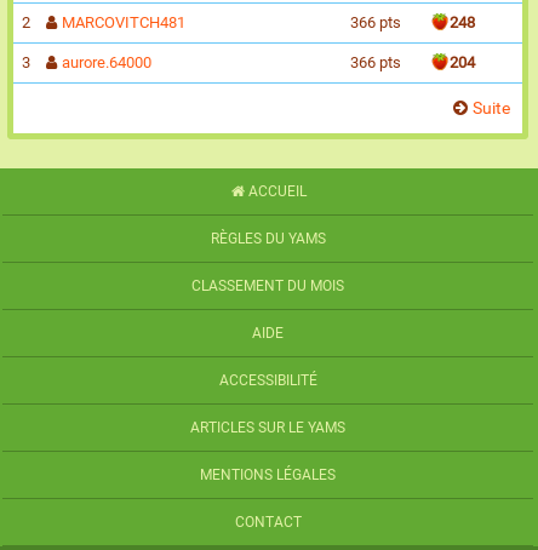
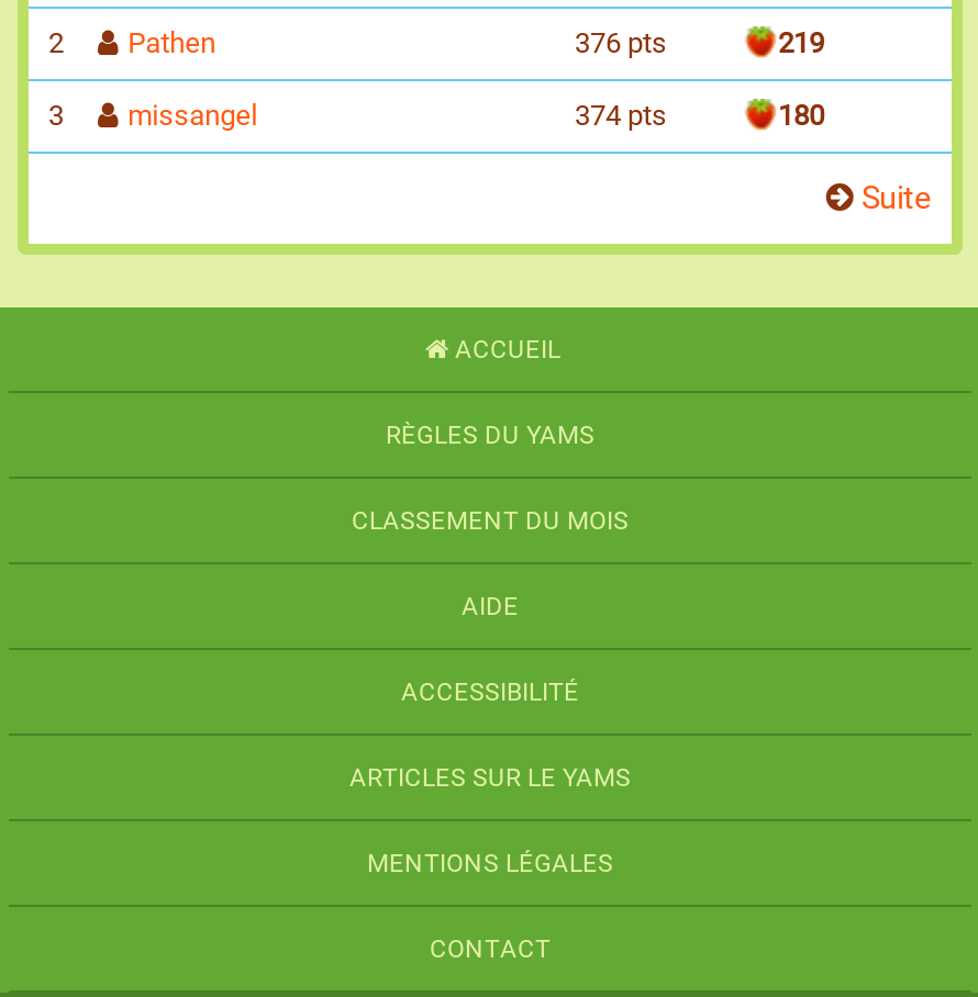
- MARCOVITCH481
- 366 pts
- 248
+ Pathen
+ 376 pts
+ 219

- aurore.64000
- 366 pts
- 204
+ missangel
+ 374 pts
+ 180
